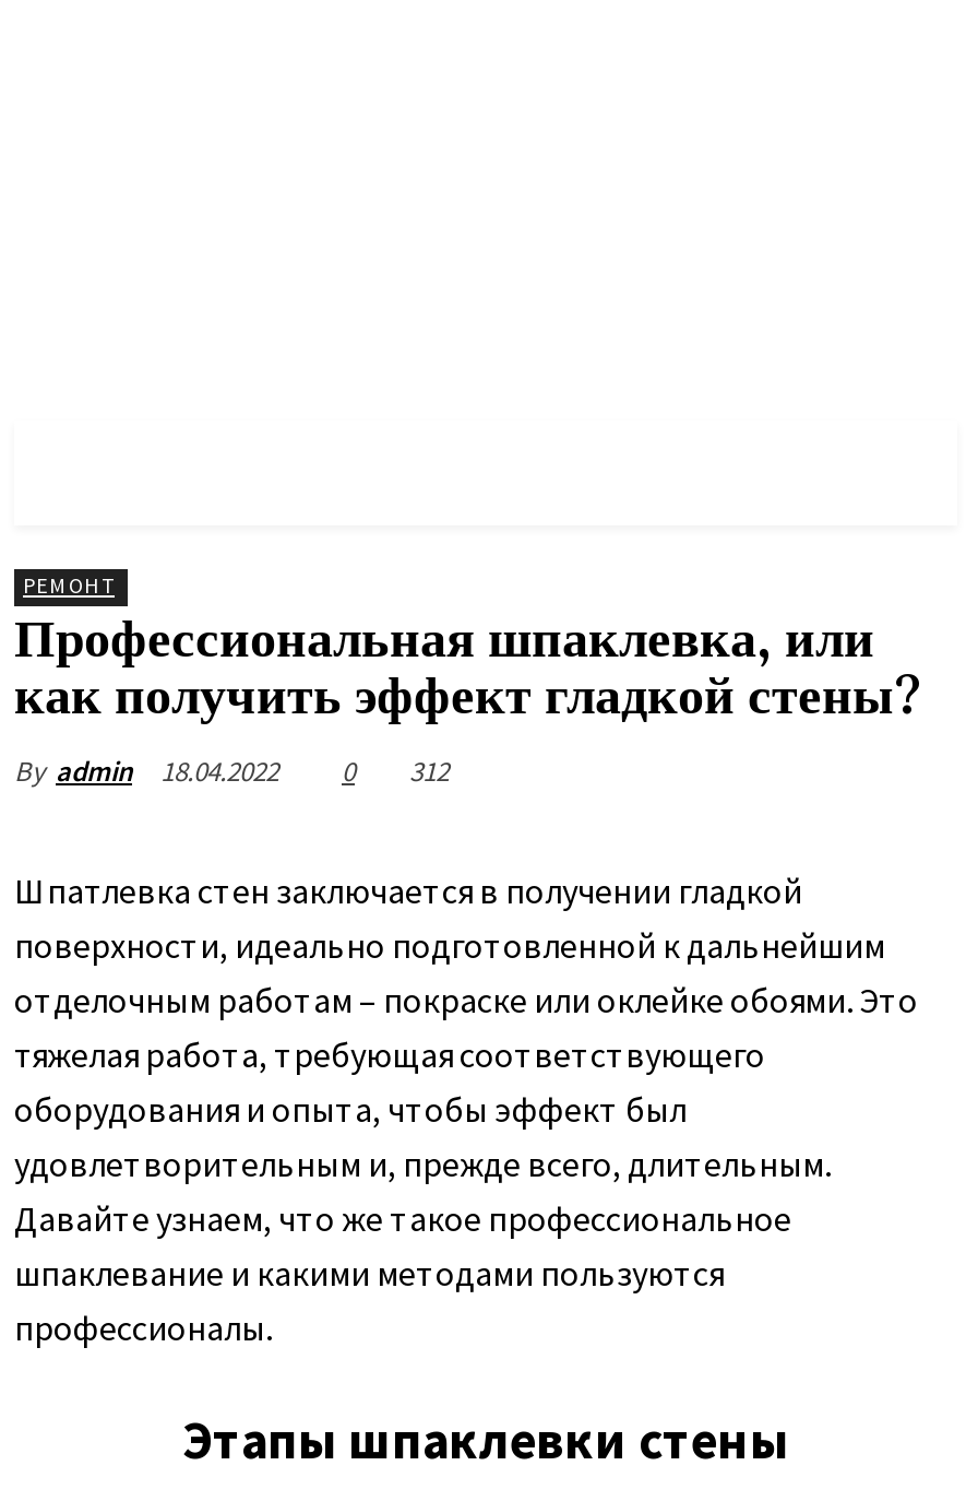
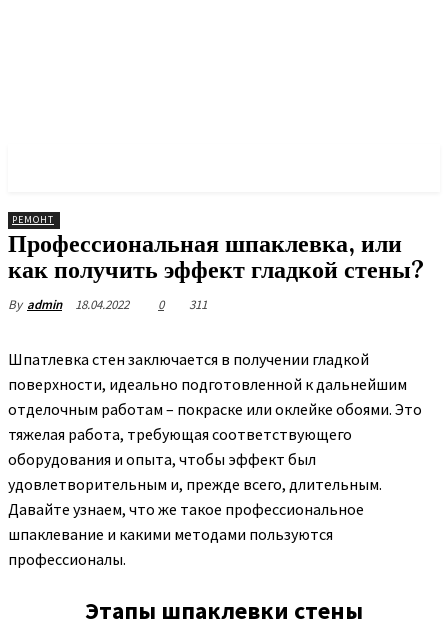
- By admin 18.04.2022 0 312
+ By admin 18.04.2022 0 311
